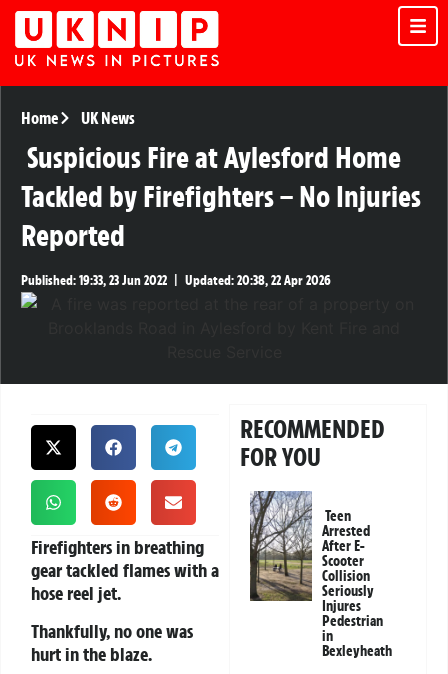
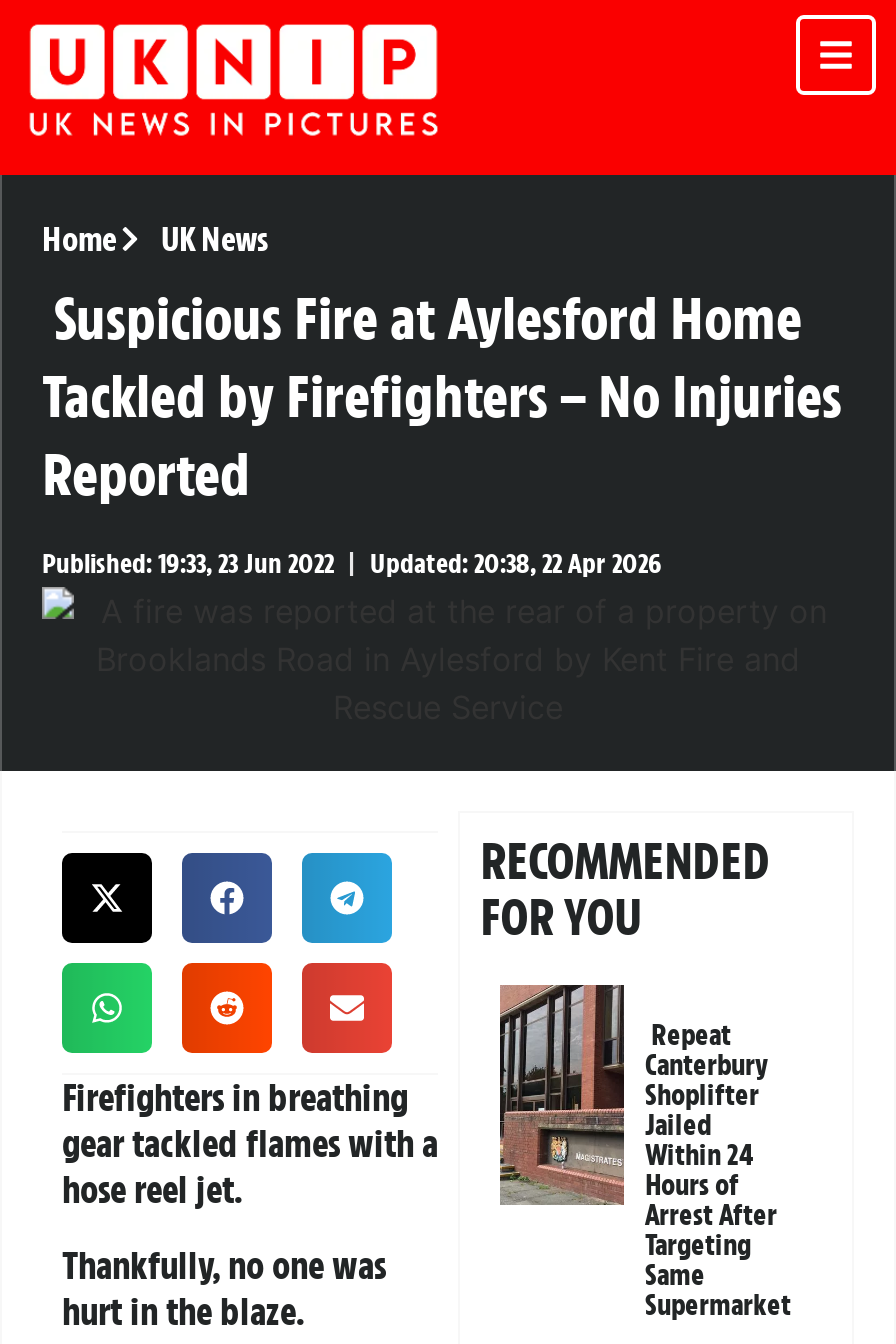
- [image]
- Teen
- Arrested
- After E-
- Scooter
- Collision
- Seriously
- Injures
- Pedestrian
- in
- Bexleyheath
+ [image]
+ Repeat
+ Canterbury
+ Shoplifter
+ Jailed
+ Within 24
+ Hours of
+ Arrest After
+ Targeting
+ Same
+ Supermarket
